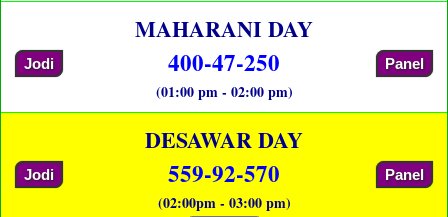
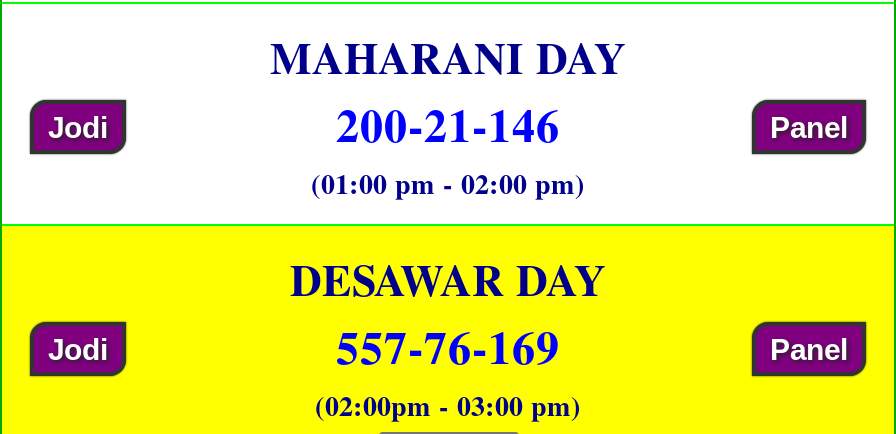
- 400-47-250
+ 200-21-146

- 559-92-570
+ 557-76-169
